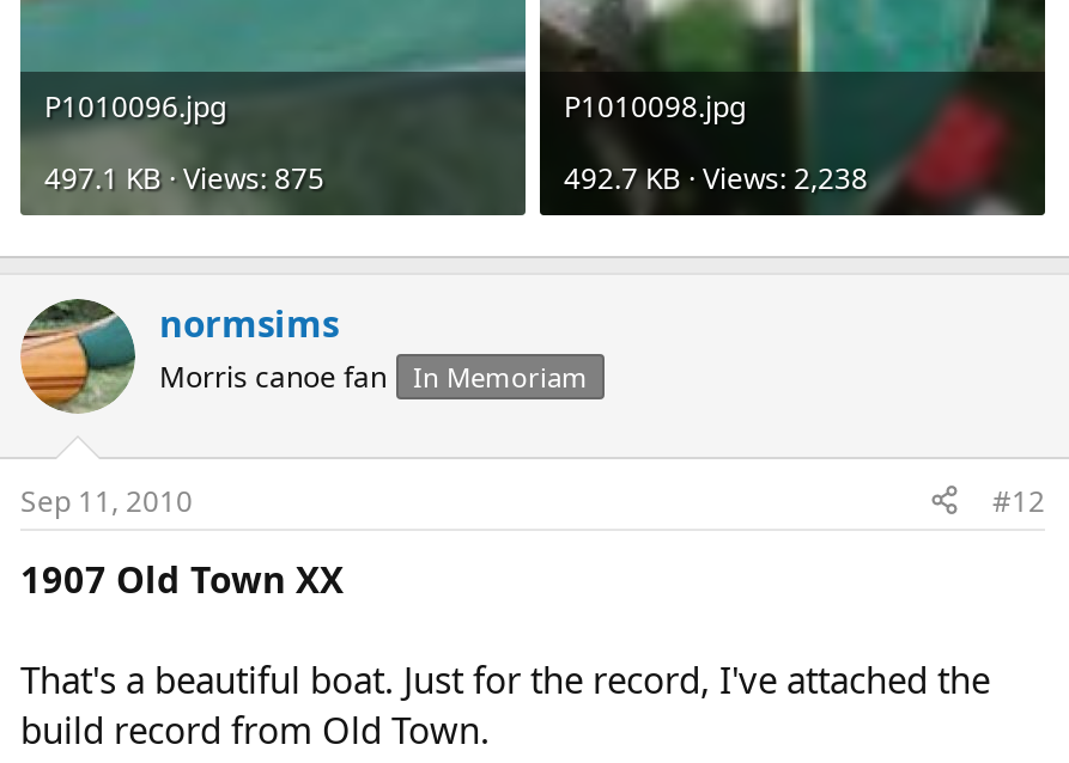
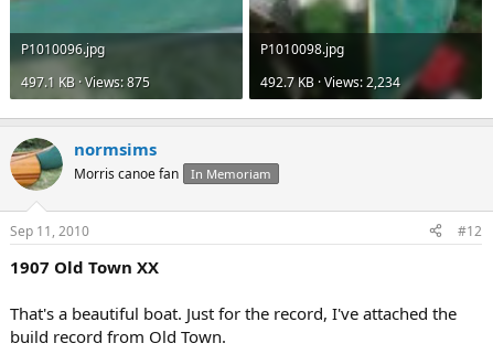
- 492.7 KB · Views: 2,238
+ 492.7 KB · Views: 2,234
